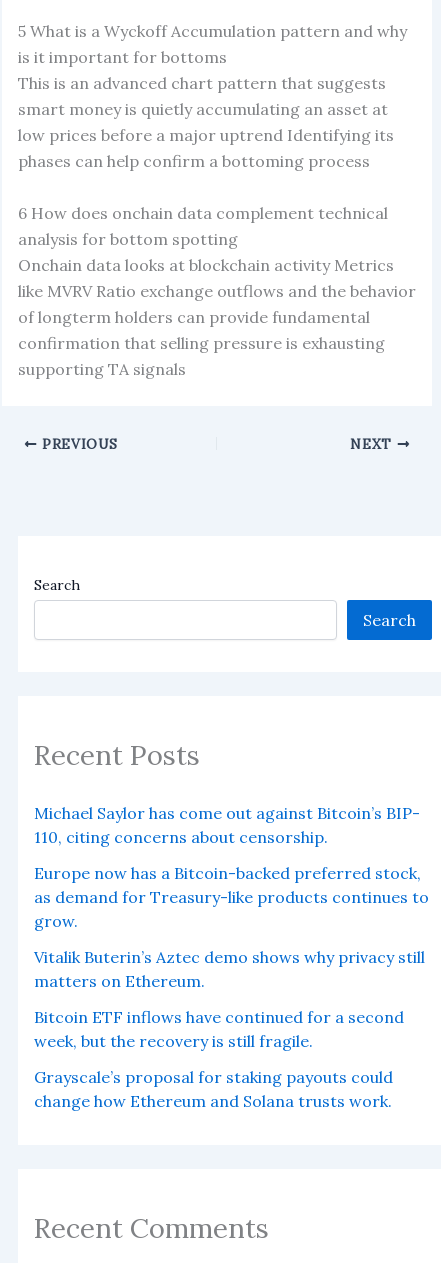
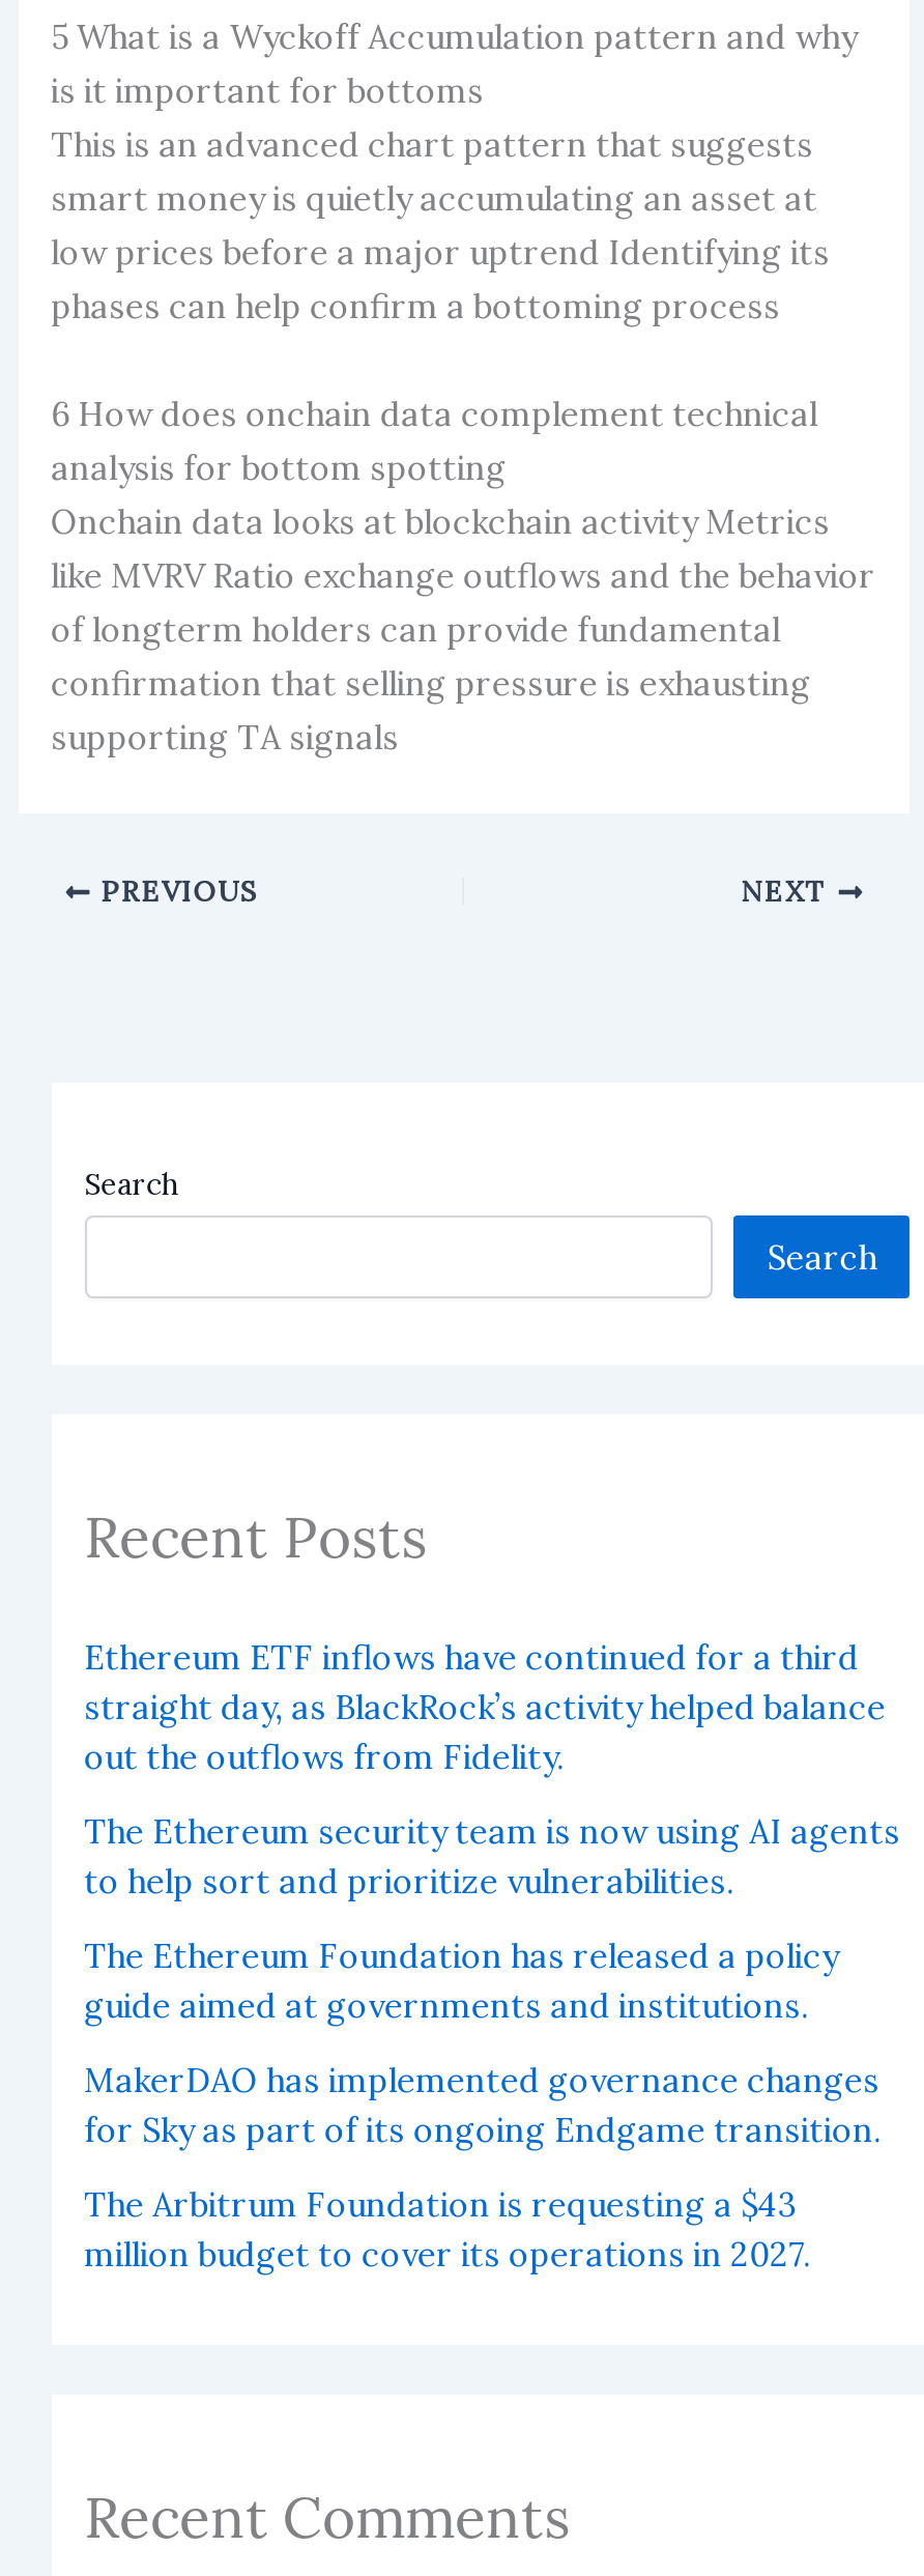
- Michael Saylor has come out against Bitcoin’s BIP-
- 110, citing concerns about censorship.
+ Ethereum ETF inflows have continued for a third
+ straight day, as BlackRock’s activity helped balance
+ out the outflows from Fidelity.

- Europe now has a Bitcoin-backed preferred stock,
- as demand for Treasury-like products continues to
- grow.
+ The Ethereum security team is now using AI agents
+ to help sort and prioritize vulnerabilities.

- Vitalik Buterin’s Aztec demo shows why privacy still
- matters on Ethereum.
+ The Ethereum Foundation has released a policy
+ guide aimed at governments and institutions.

- Bitcoin ETF inflows have continued for a second
- week, but the recovery is still fragile.
+ MakerDAO has implemented governance changes
+ for Sky as part of its ongoing Endgame transition.

- Grayscale’s proposal for staking payouts could
- change how Ethereum and Solana trusts work.
+ The Arbitrum Foundation is requesting a $43
+ million budget to cover its operations in 2027.
